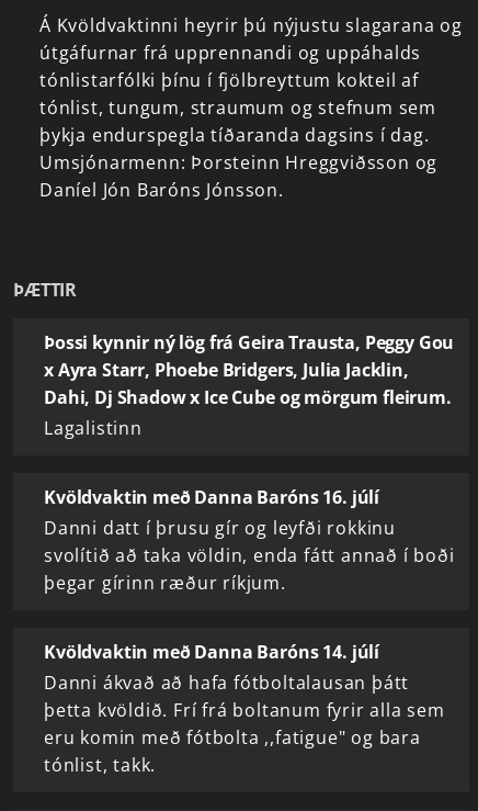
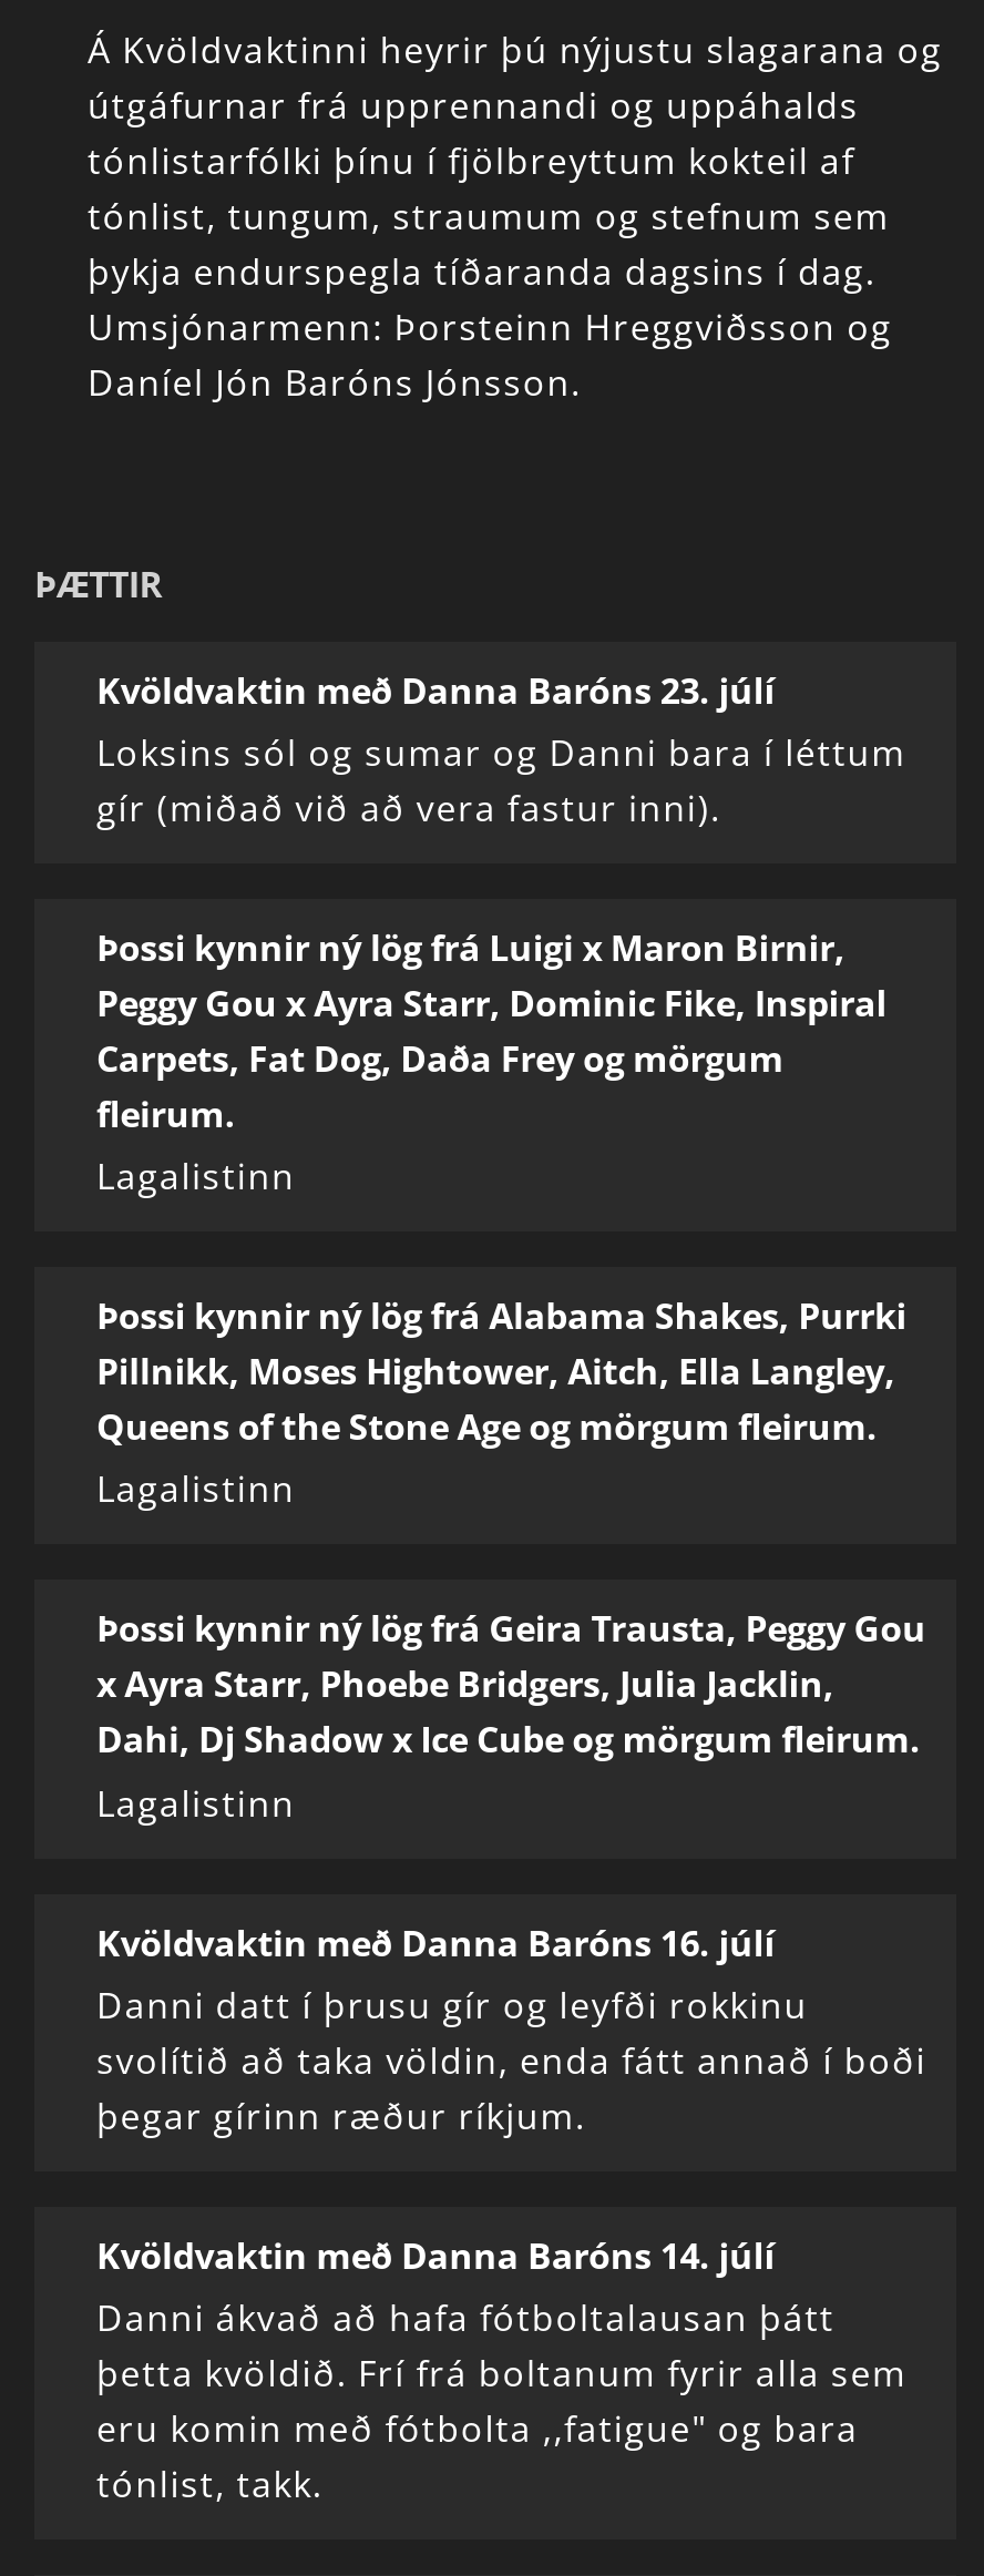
+ Kvöldvaktin með Danna Baróns 23. júlí
+ Loksins sól og sumar og Danni bara í léttum
+ gír (miðað við að vera fastur inni).
+ Þossi kynnir ný lög frá Luigi x Maron Birnir,
+ Peggy Gou x Ayra Starr, Dominic Fike, Inspiral
+ Carpets, Fat Dog, Daða Frey og mörgum
+ fleirum.
+ Lagalistinn
+ Þossi kynnir ný lög frá Alabama Shakes, Purrki
+ Pillnikk, Moses Hightower, Aitch, Ella Langley,
+ Queens of the Stone Age og mörgum fleirum.
+ Lagalistinn
